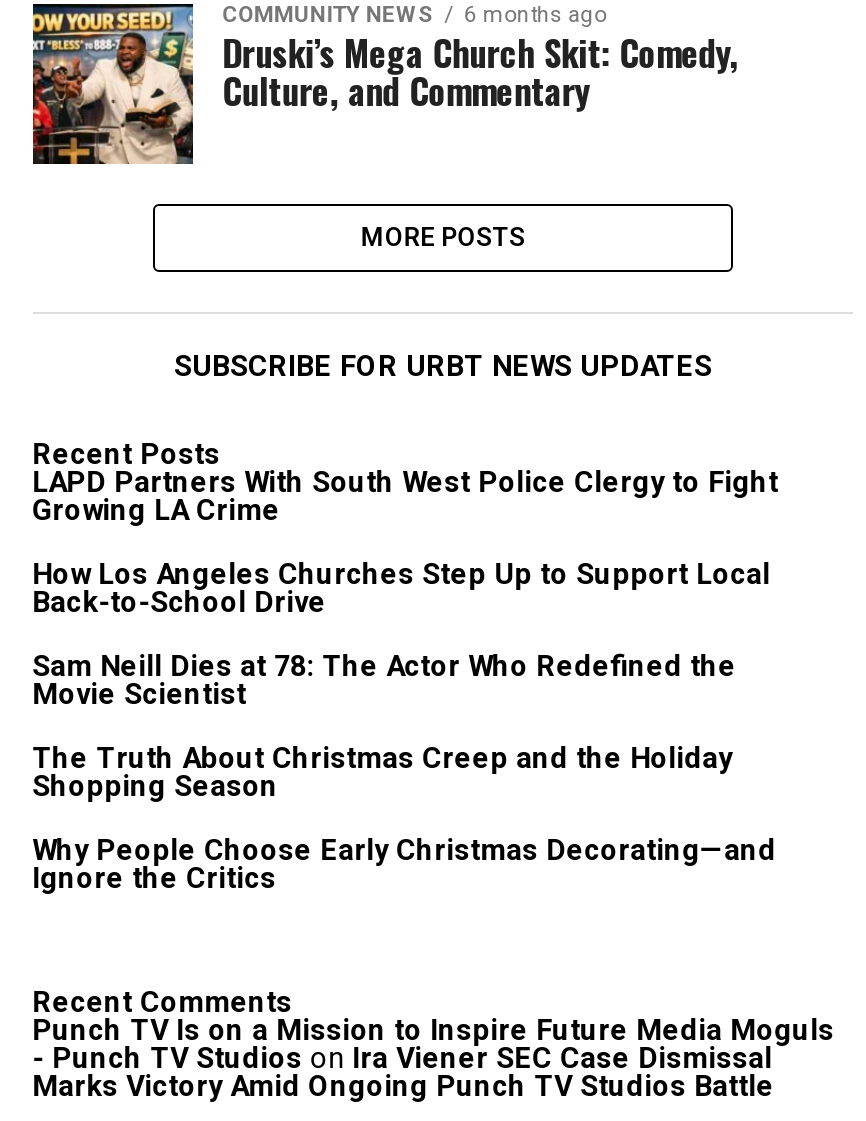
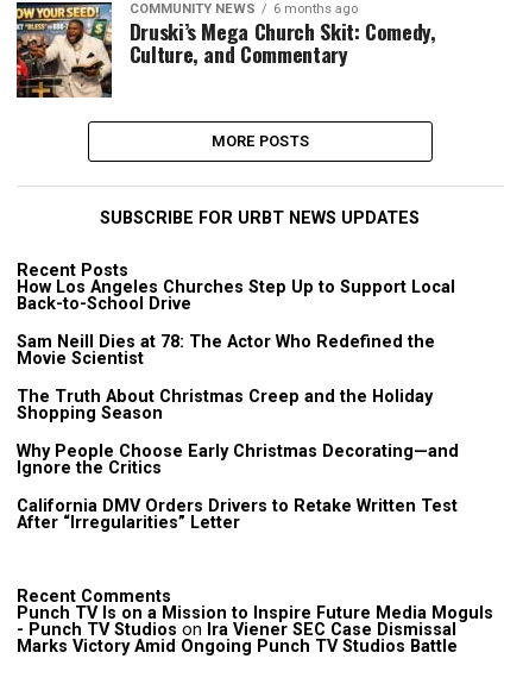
- LAPD Partners With South West Police Clergy to Fight
- Growing LA Crime

moved up: How Los Angeles Churches Step Up to Support Local | Back-to-School Drive | Sam Neill Dies at 78: The Actor Who Redefined the | Movie Scientist | The Truth About Christmas Creep and the Holiday | Shopping Season | Why People Choose Early Christmas Decorating—and | Ignore the Critics

+ California DMV Orders Drivers to Retake Written Test
+ After “Irregularities” Letter
